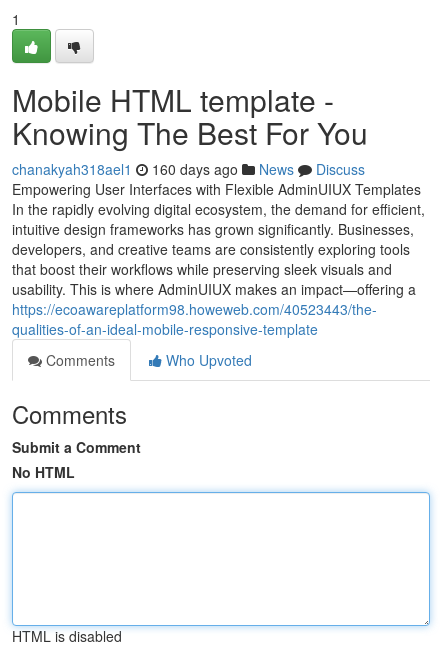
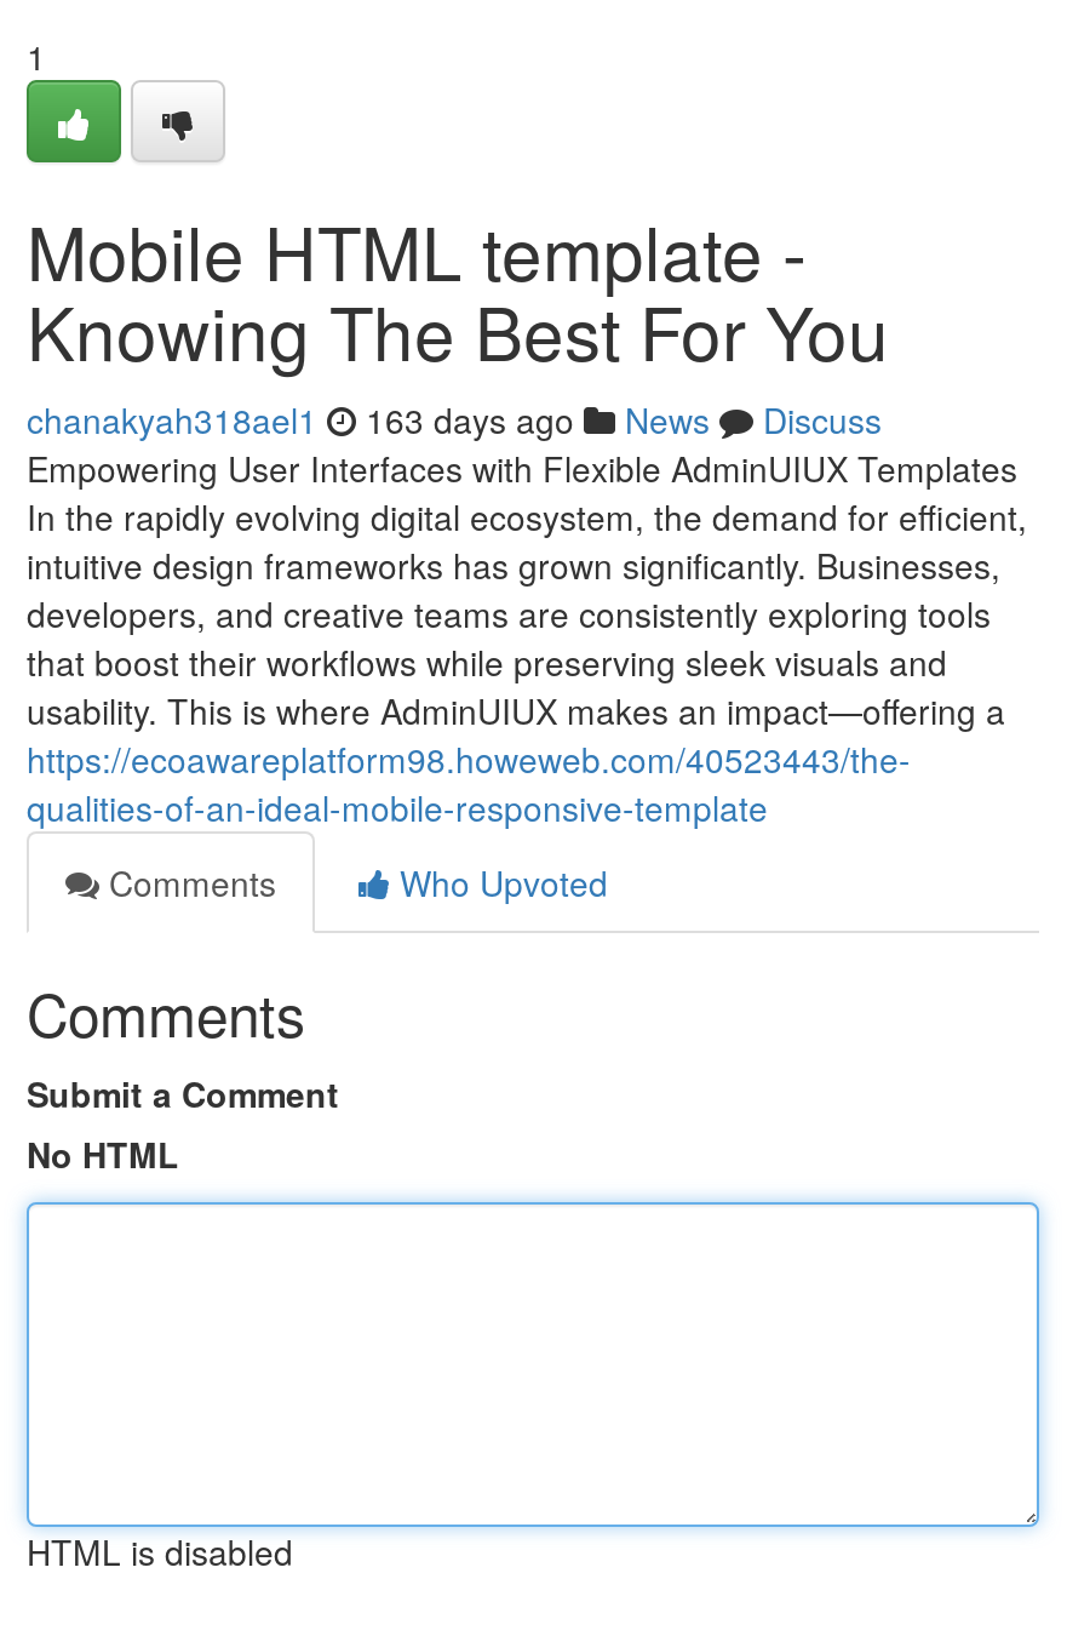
- chanakyah318ael1 160 days ago News Discuss
+ chanakyah318ael1 163 days ago News Discuss
